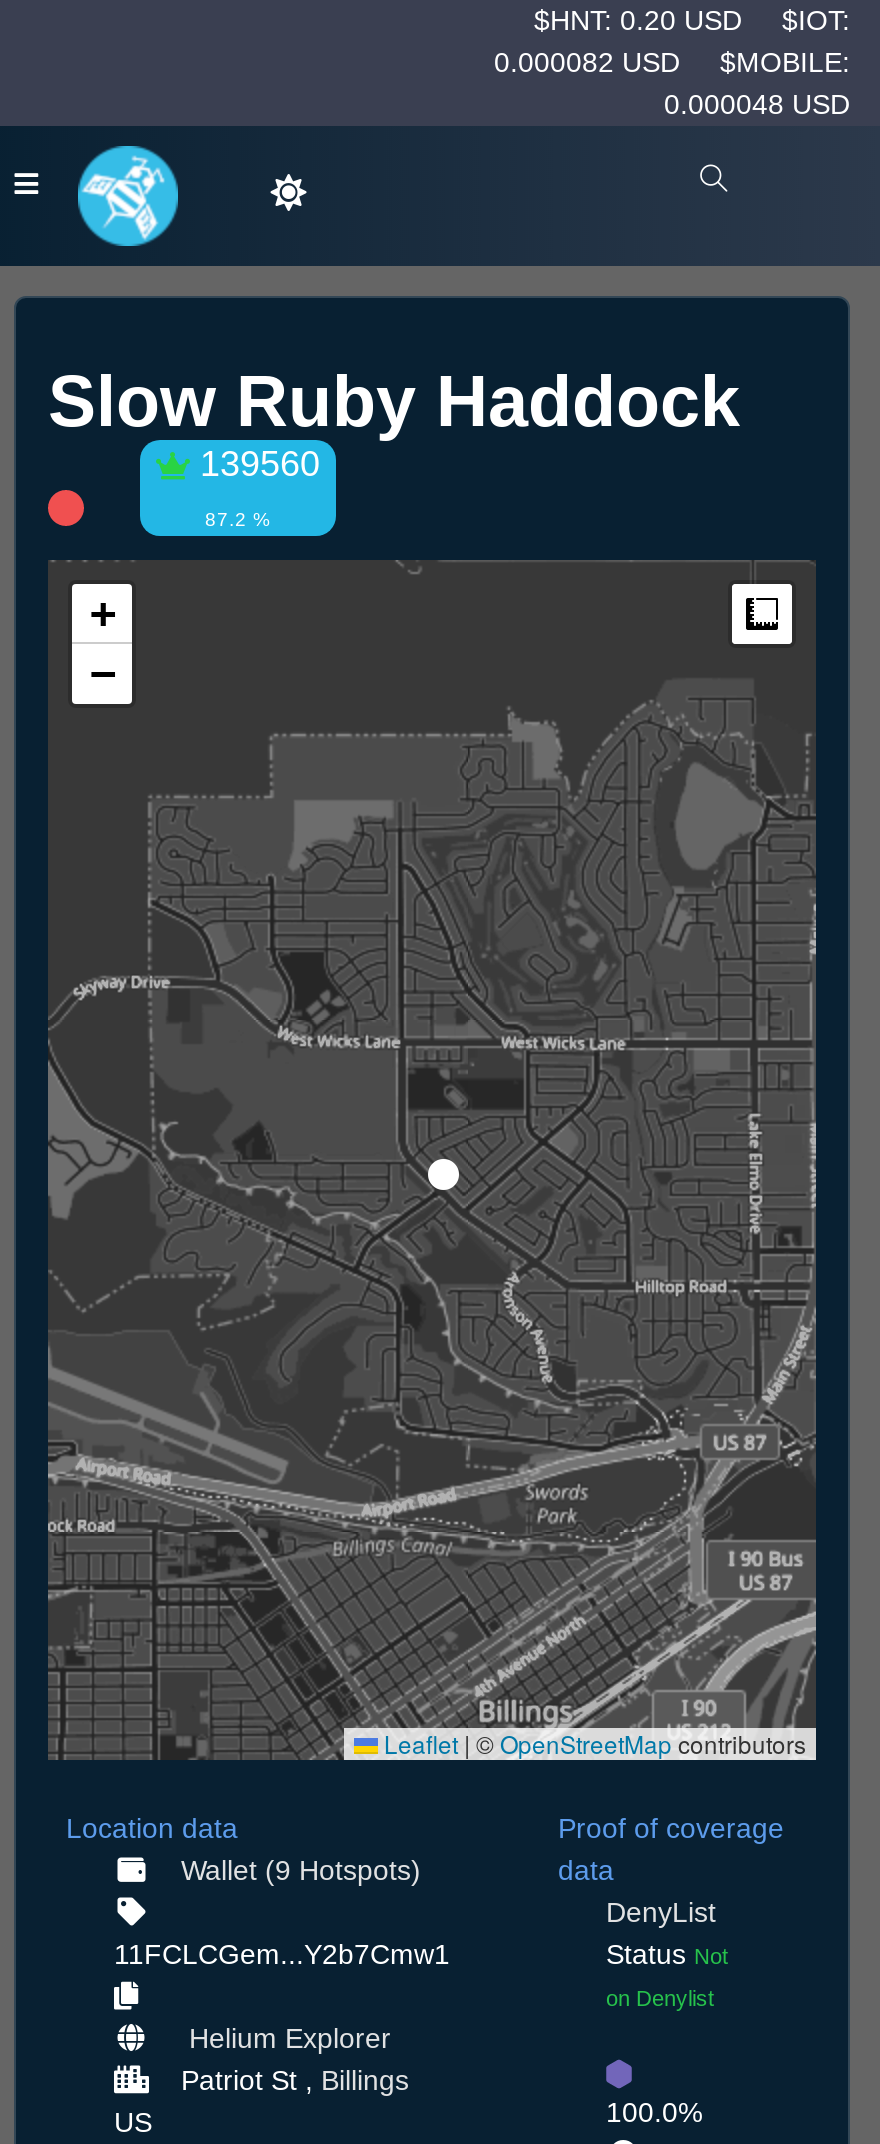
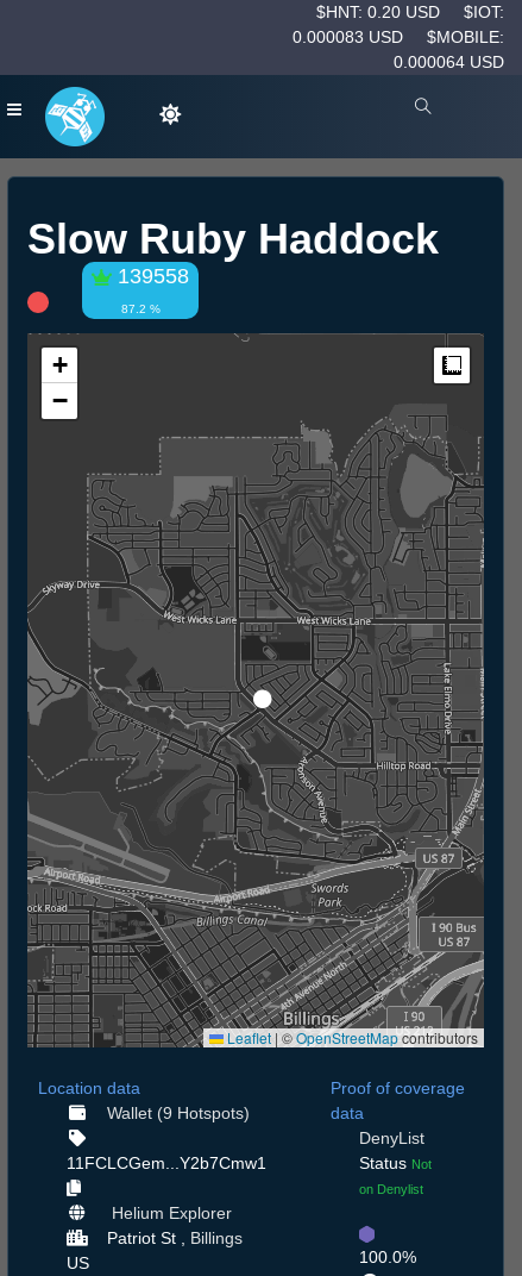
- 0.000082 USD $MOBILE:
+ 0.000083 USD $MOBILE:

- 0.000048 USD
+ 0.000064 USD

- 139560
+ 139558
